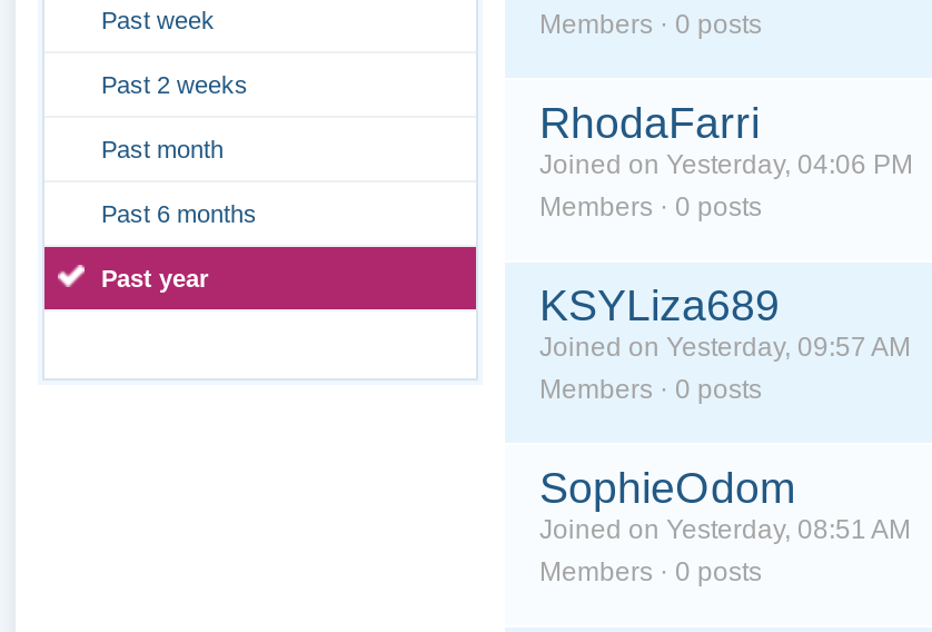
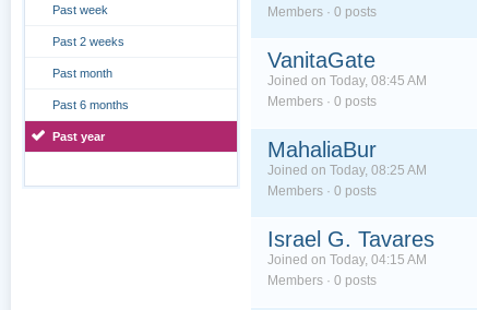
- RhodaFarri
- Joined on Yesterday, 04:06 PM
+ VanitaGate
+ Joined on Today, 08:45 AM

- KSYLiza689
- Joined on Yesterday, 09:57 AM
+ MahaliaBur
+ Joined on Today, 08:25 AM

- SophieOdom
- Joined on Yesterday, 08:51 AM
+ Israel G. Tavares
+ Joined on Today, 04:15 AM
